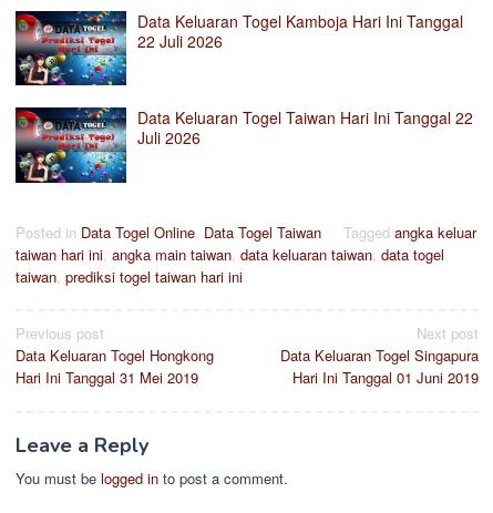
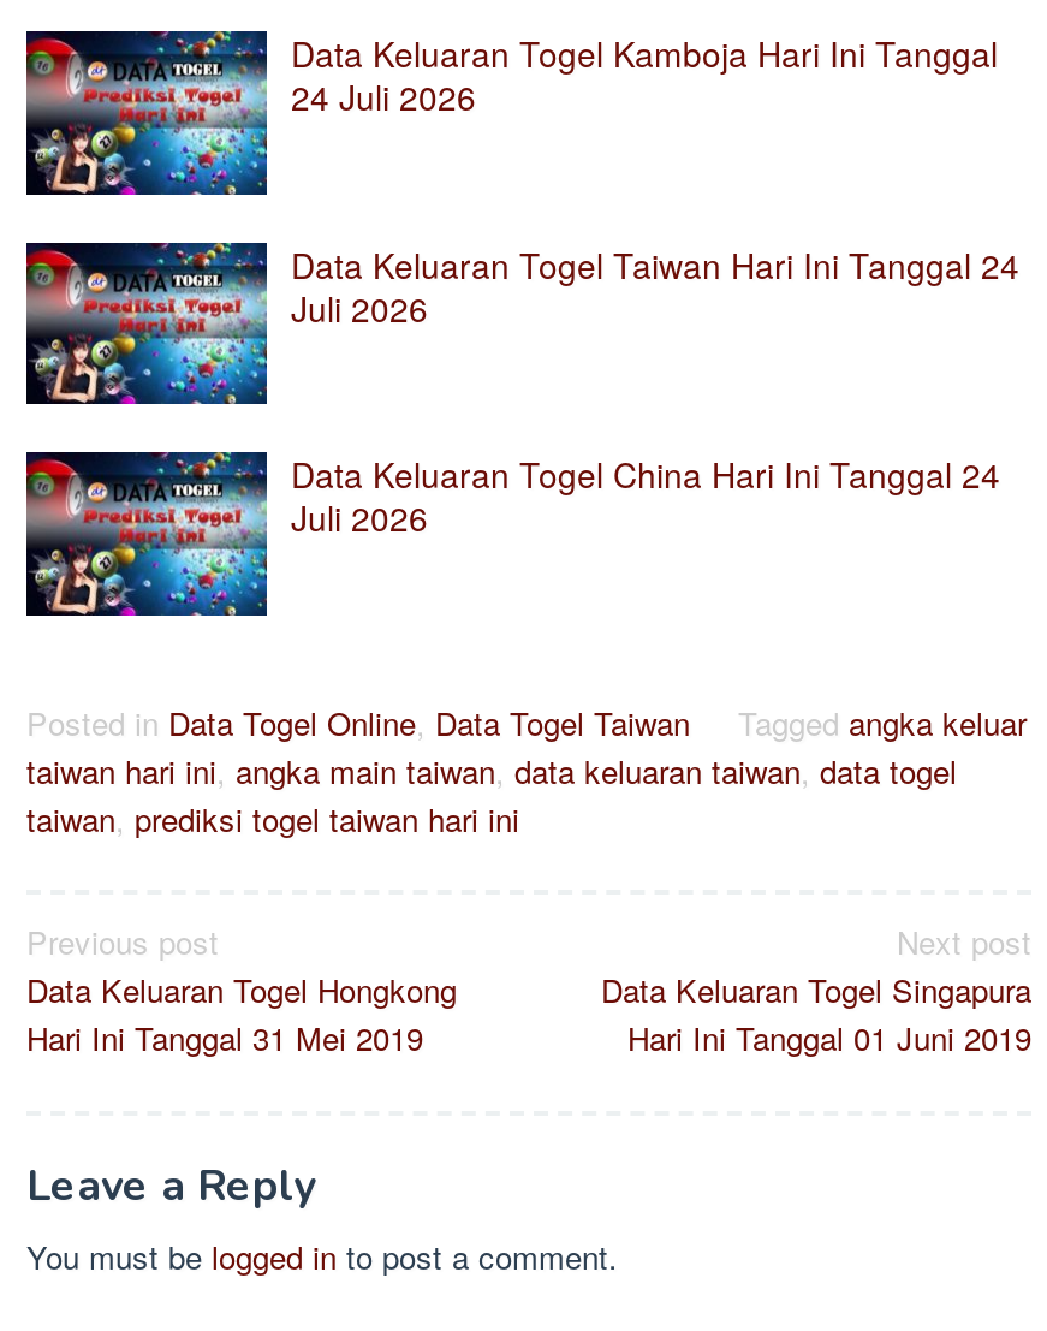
- 22 Juli 2026
- Data Keluaran Togel Taiwan Hari Ini Tanggal 22
+ 24 Juli 2026
+ Data Keluaran Togel Taiwan Hari Ini Tanggal 24
+ Juli 2026
+ Data Keluaran Togel China Hari Ini Tanggal 24
